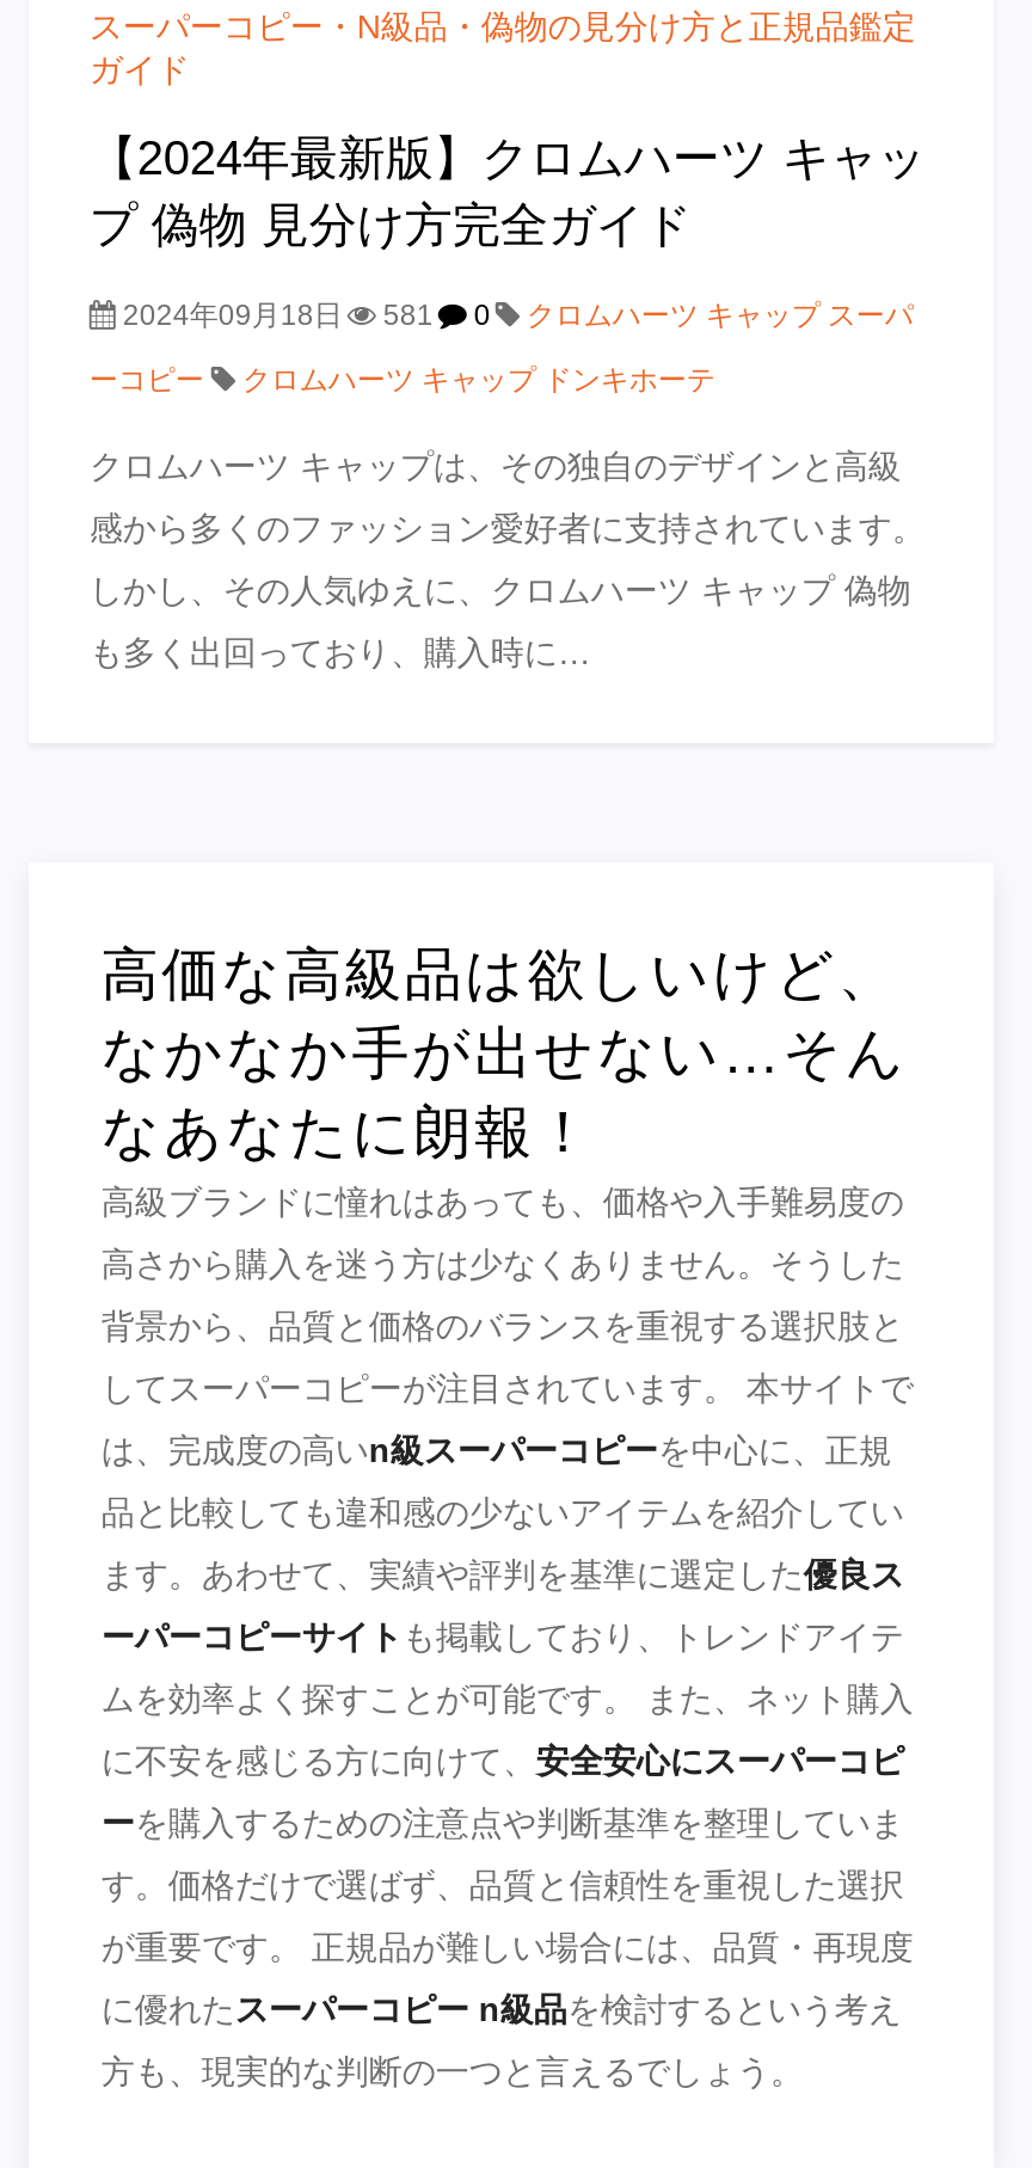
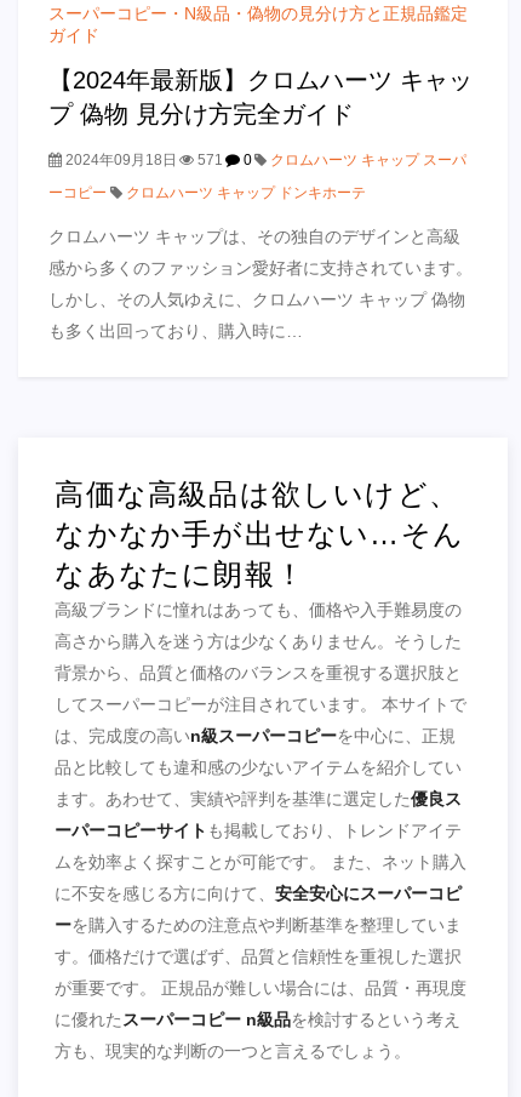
- 2024年09月18日 581 0 クロムハーツ キャップ スーパ
+ 2024年09月18日 571 0 クロムハーツ キャップ スーパ
